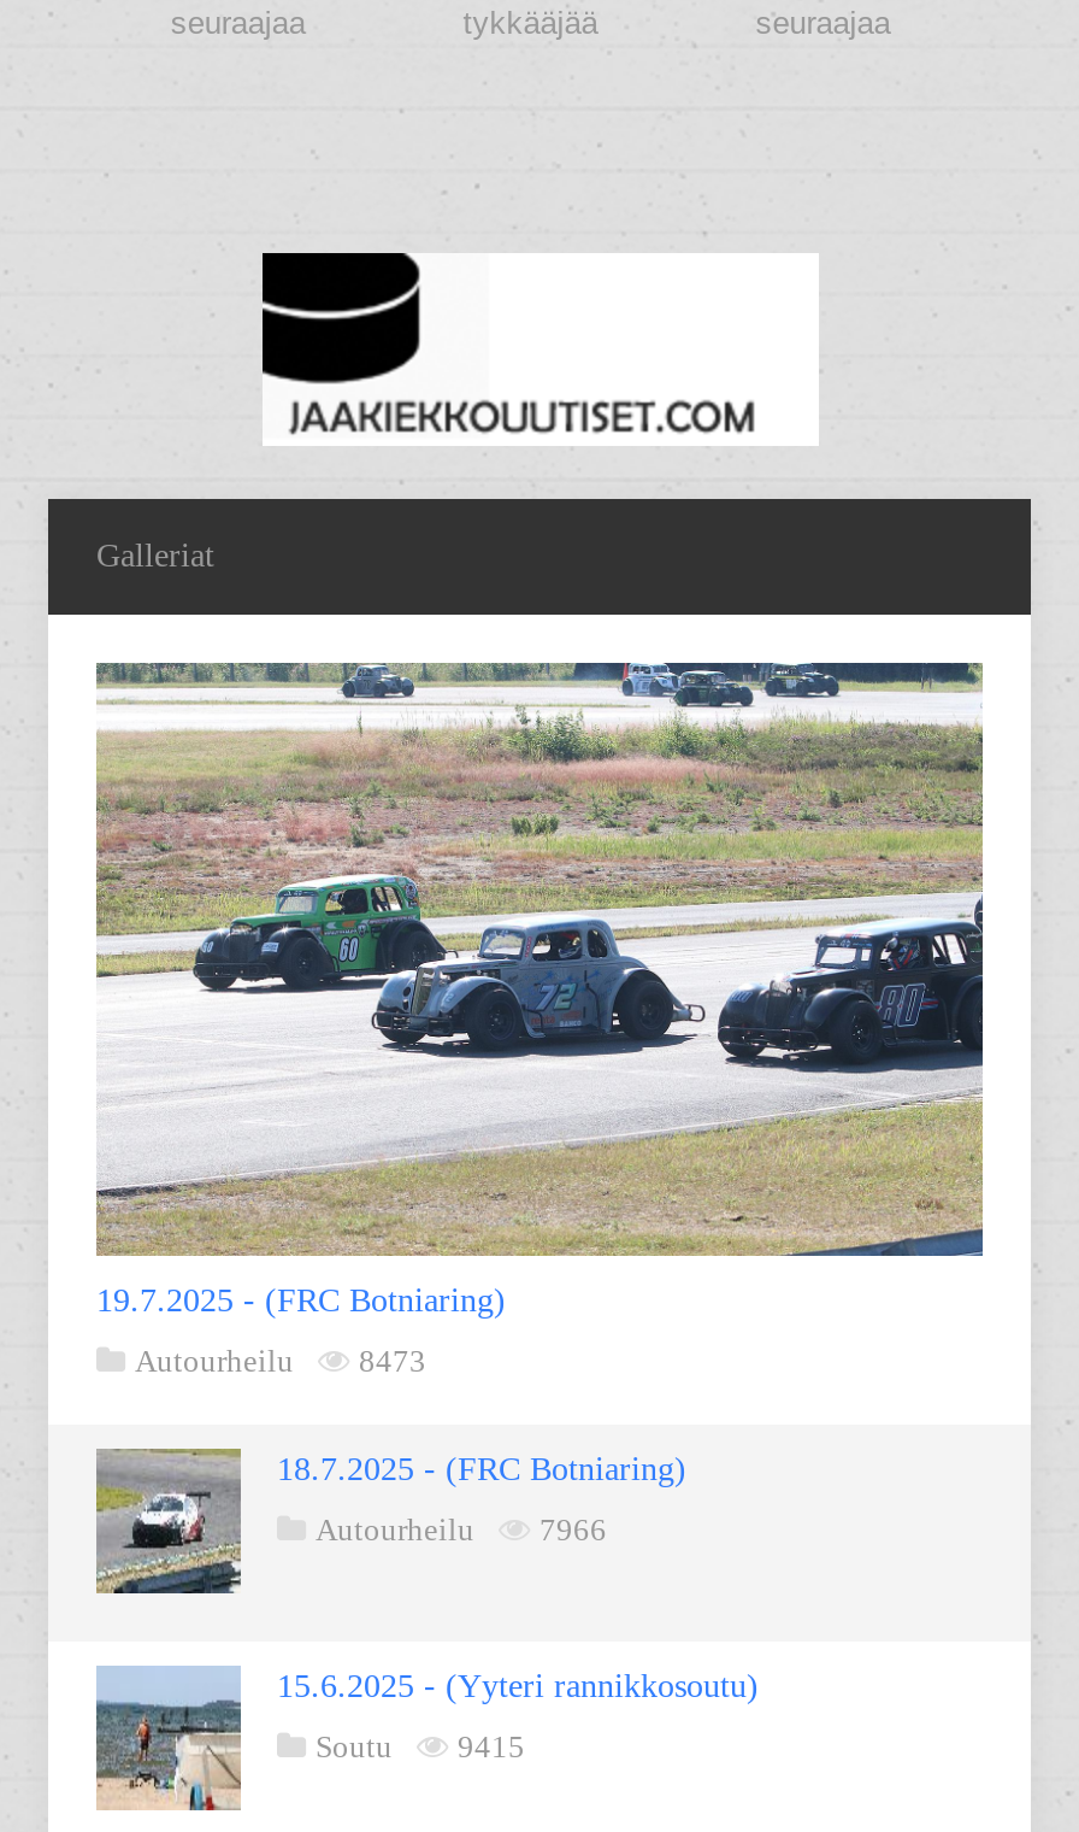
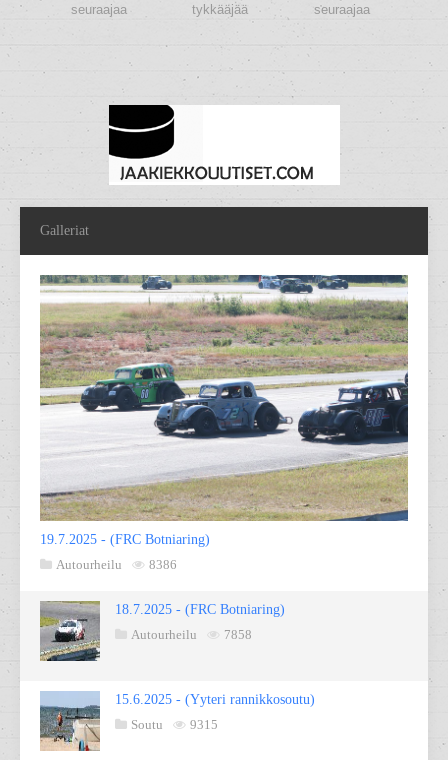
- Autourheilu 8473
+ Autourheilu 8386

- Autourheilu 7966
+ Autourheilu 7858

- Soutu 9415
+ Soutu 9315
